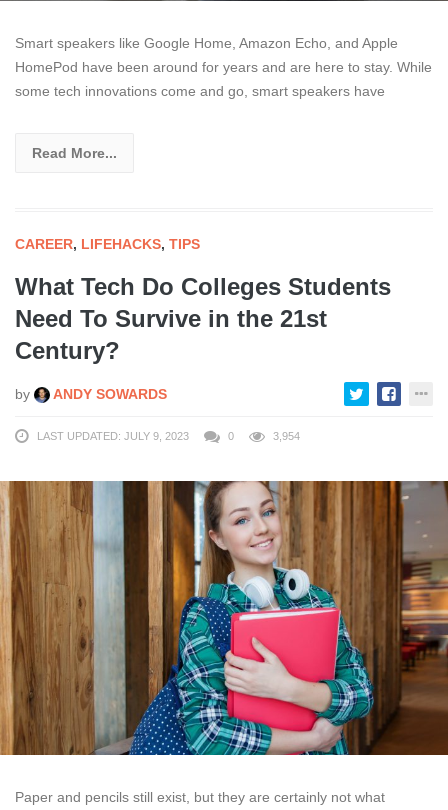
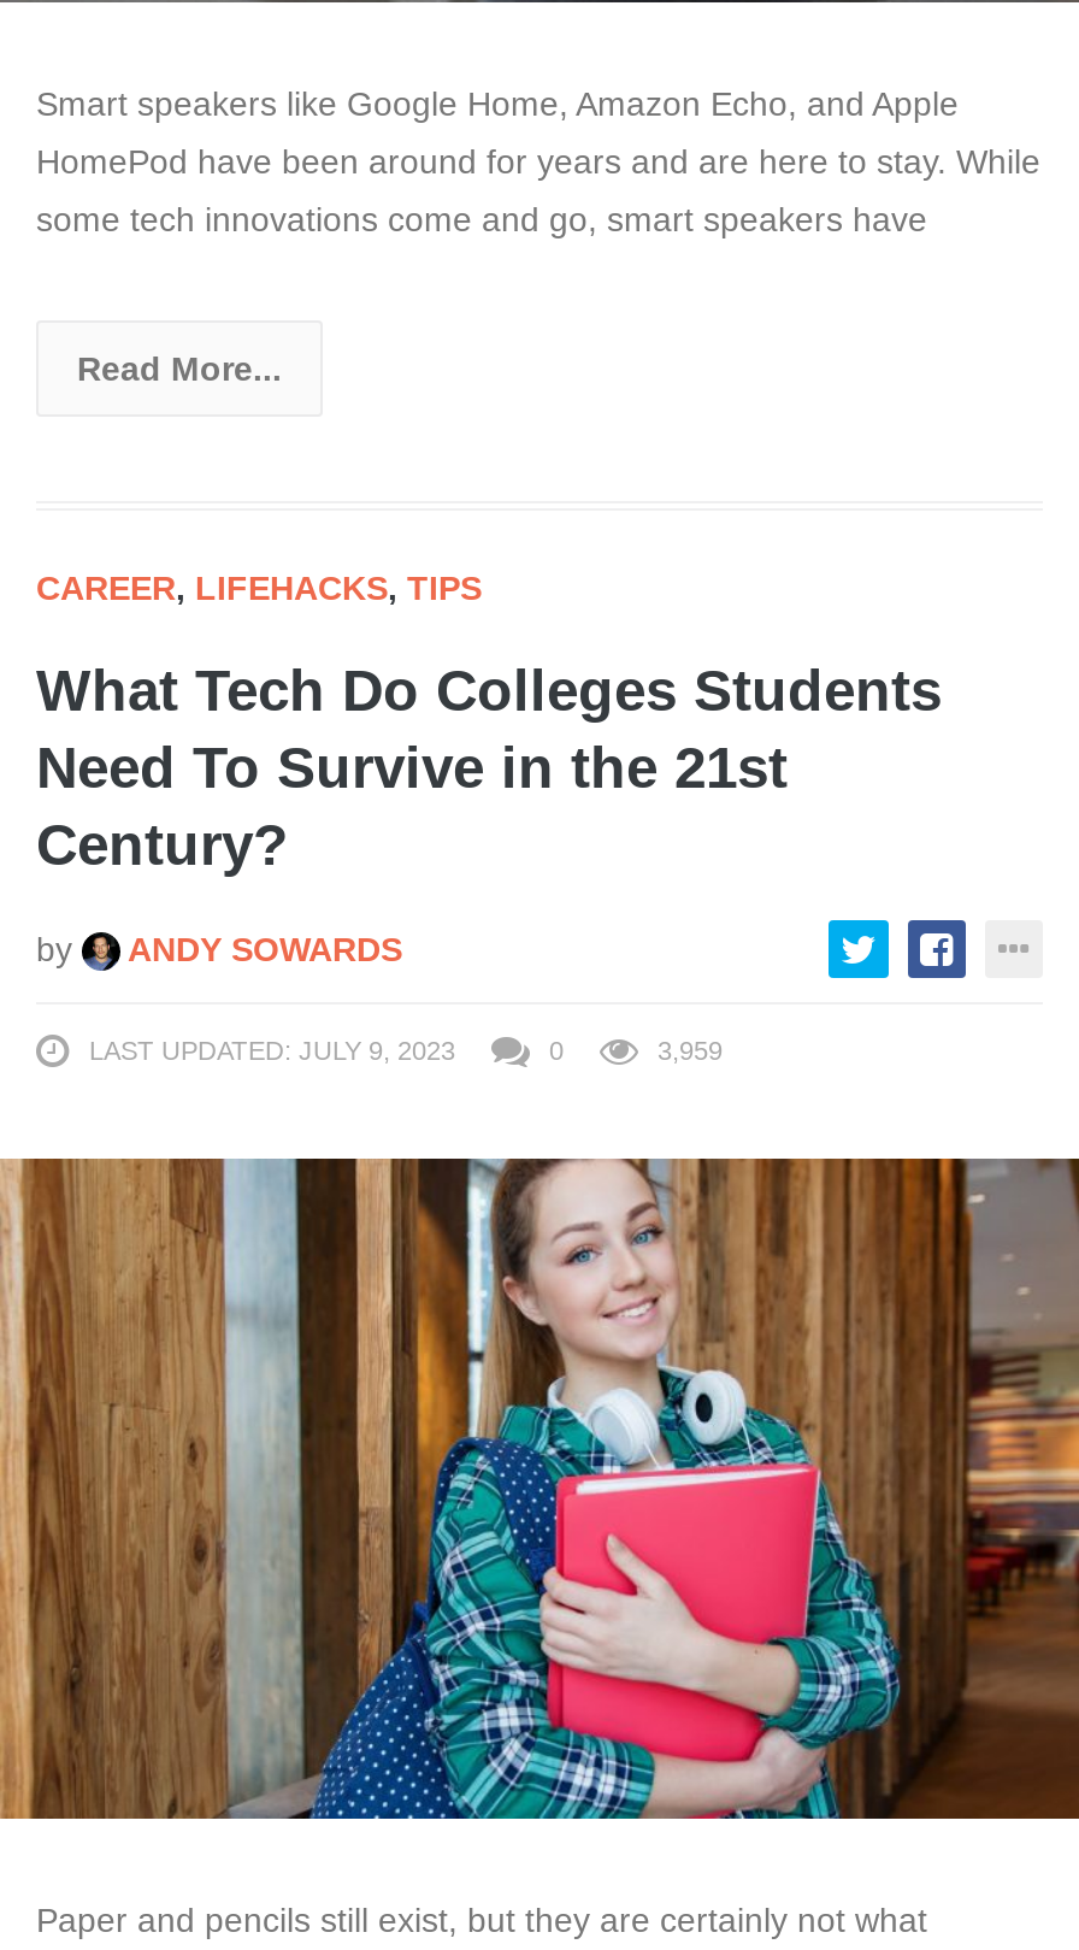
- 3,954
+ 3,959
